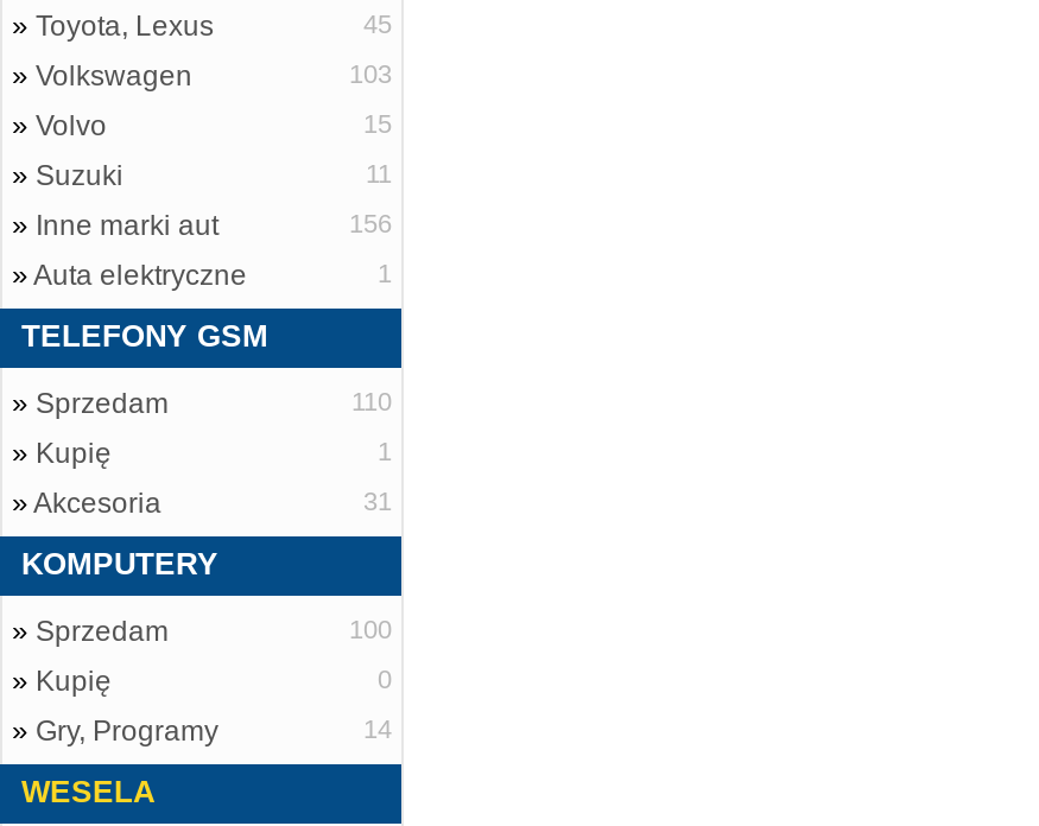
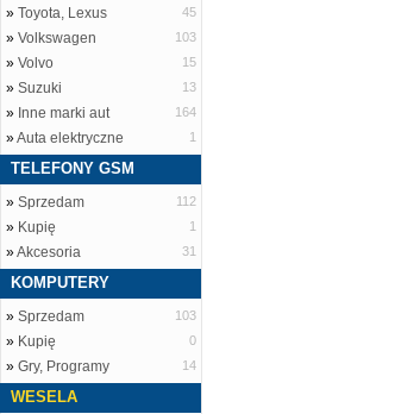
- 11
+ 13

- 156
+ 164

- 110
+ 112

- 100
+ 103
